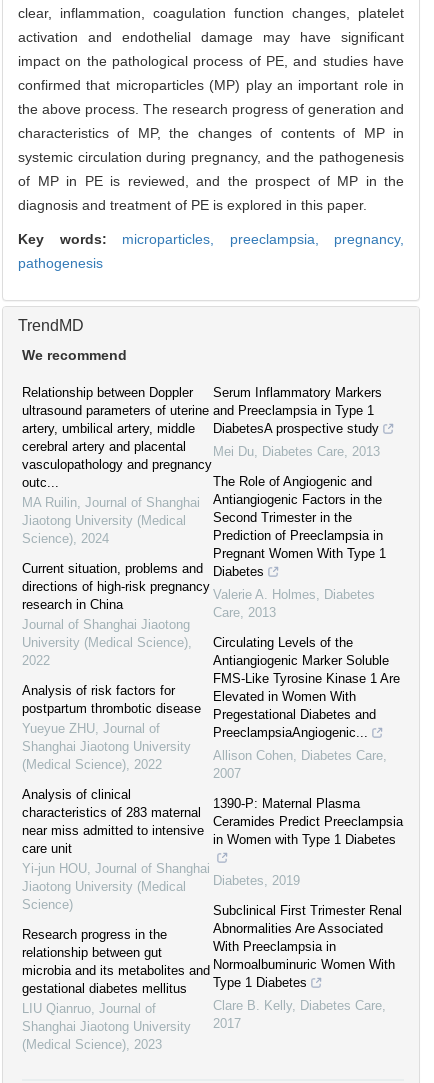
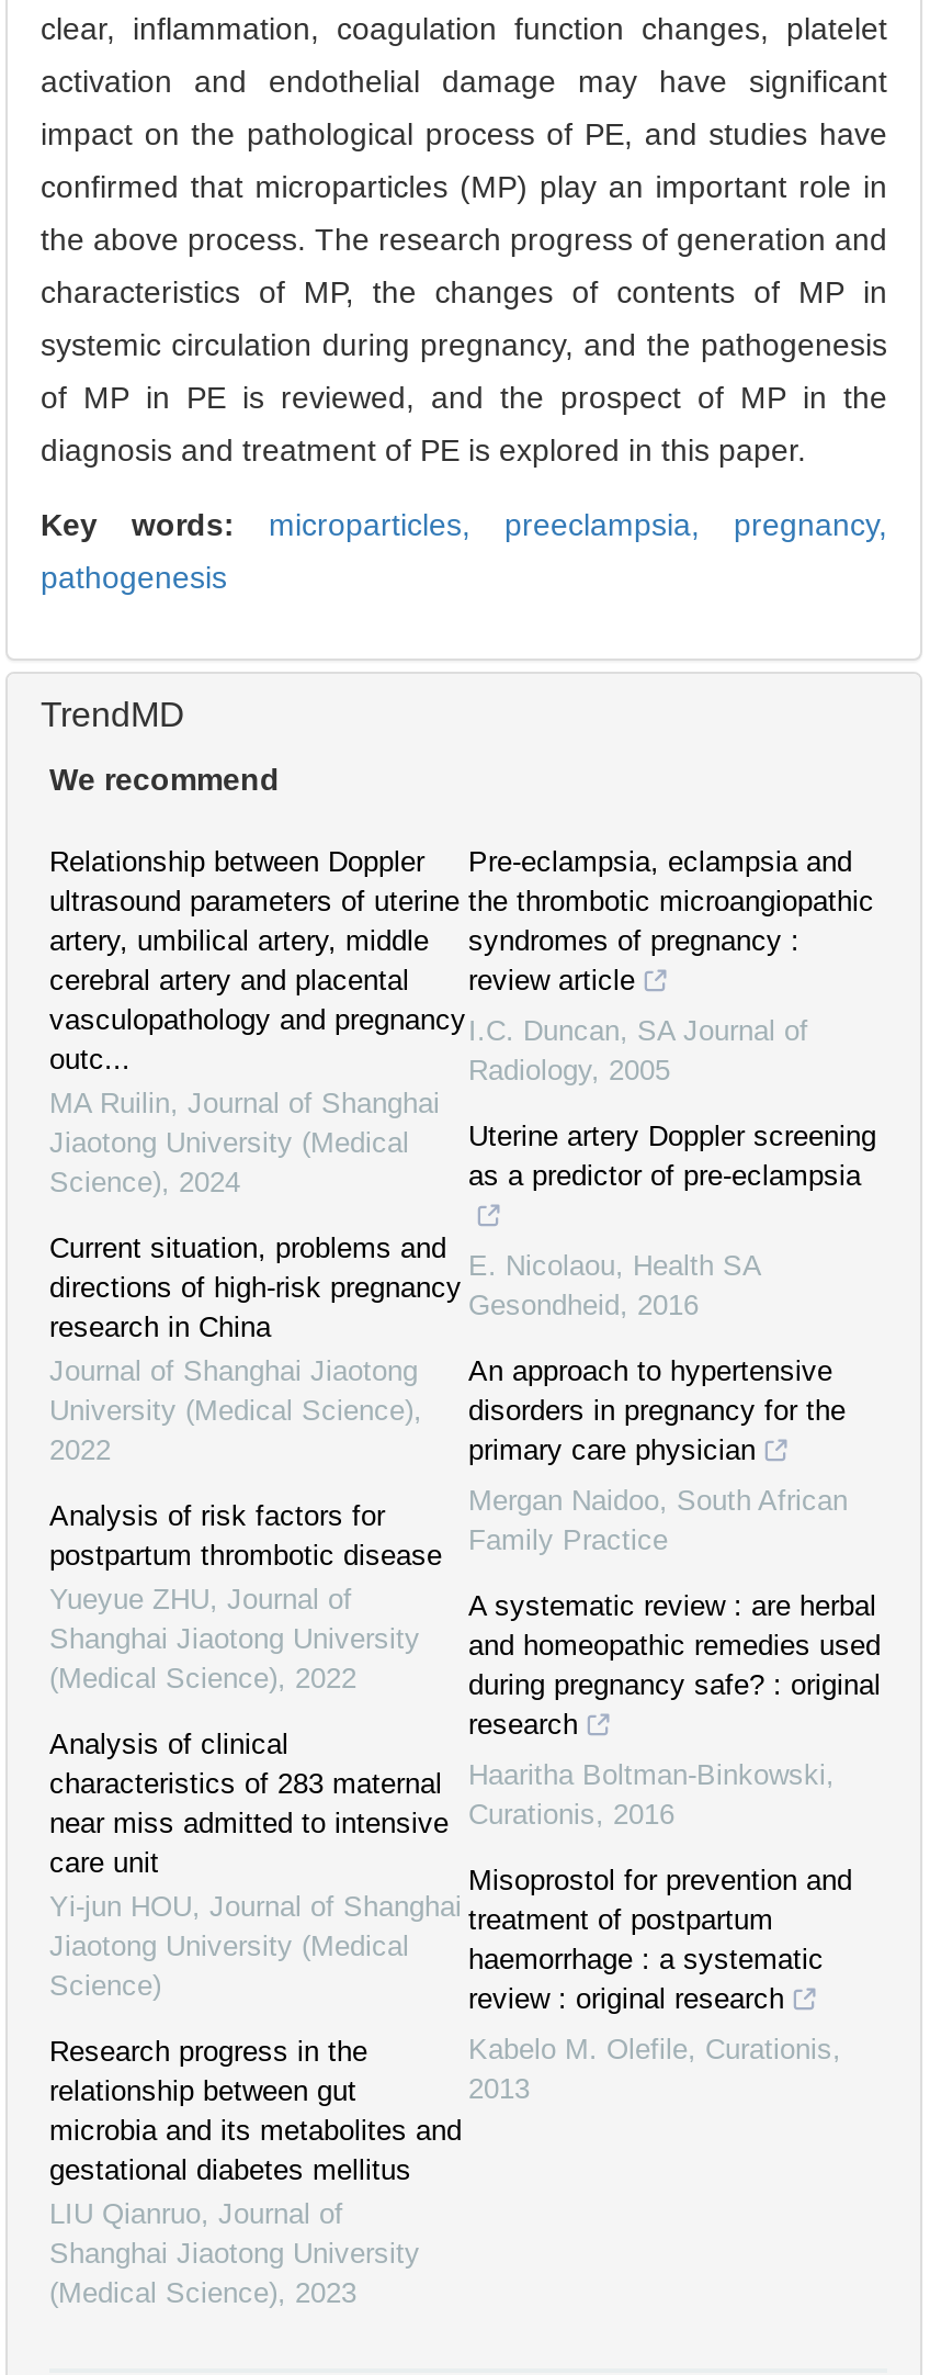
- Serum Inflammatory Markers
- and Preeclampsia in Type 1
- DiabetesA prospective study
+ Pre-eclampsia, eclampsia and
+ the thrombotic microangiopathic
+ syndromes of pregnancy :
+ review article

- Mei Du, Diabetes Care, 2013
+ I.C. Duncan, SA Journal of
+ Radiology, 2005

- The Role of Angiogenic and
- Antiangiogenic Factors in the
- Second Trimester in the
- Prediction of Preeclampsia in
- Pregnant Women With Type 1
- Diabetes
+ Uterine artery Doppler screening
+ as a predictor of pre-eclampsia

- Valerie A. Holmes, Diabetes
- Care, 2013
+ E. Nicolaou, Health SA
+ Gesondheid, 2016

- Circulating Levels of the
- Antiangiogenic Marker Soluble
- FMS-Like Tyrosine Kinase 1 Are
- Elevated in Women With
- Pregestational Diabetes and
- PreeclampsiaAngiogenic...
+ An approach to hypertensive
+ disorders in pregnancy for the
+ primary care physician

- Allison Cohen, Diabetes Care,
- 2007
+ Mergan Naidoo, South African
+ Family Practice

- 1390-P: Maternal Plasma
- Ceramides Predict Preeclampsia
- in Women with Type 1 Diabetes
+ A systematic review : are herbal
+ and homeopathic remedies used
+ during pregnancy safe? : original
+ research

- Diabetes, 2019
+ Haaritha Boltman-Binkowski,
+ Curationis, 2016

- Subclinical First Trimester Renal
- Abnormalities Are Associated
- With Preeclampsia in
- Normoalbuminuric Women With
- Type 1 Diabetes
+ Misoprostol for prevention and
+ treatment of postpartum
+ haemorrhage : a systematic
+ review : original research

- Clare B. Kelly, Diabetes Care,
- 2017
+ Kabelo M. Olefile, Curationis,
+ 2013
